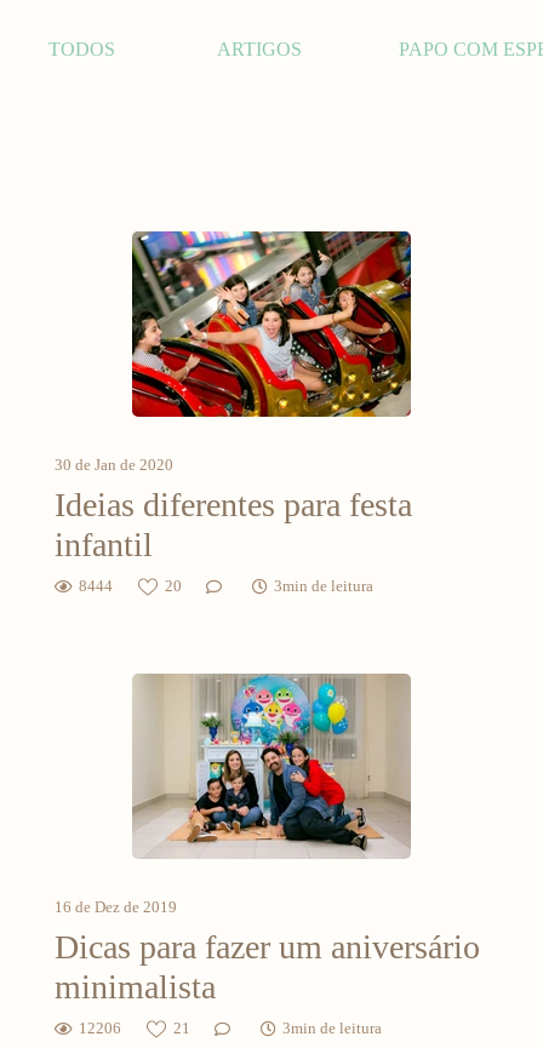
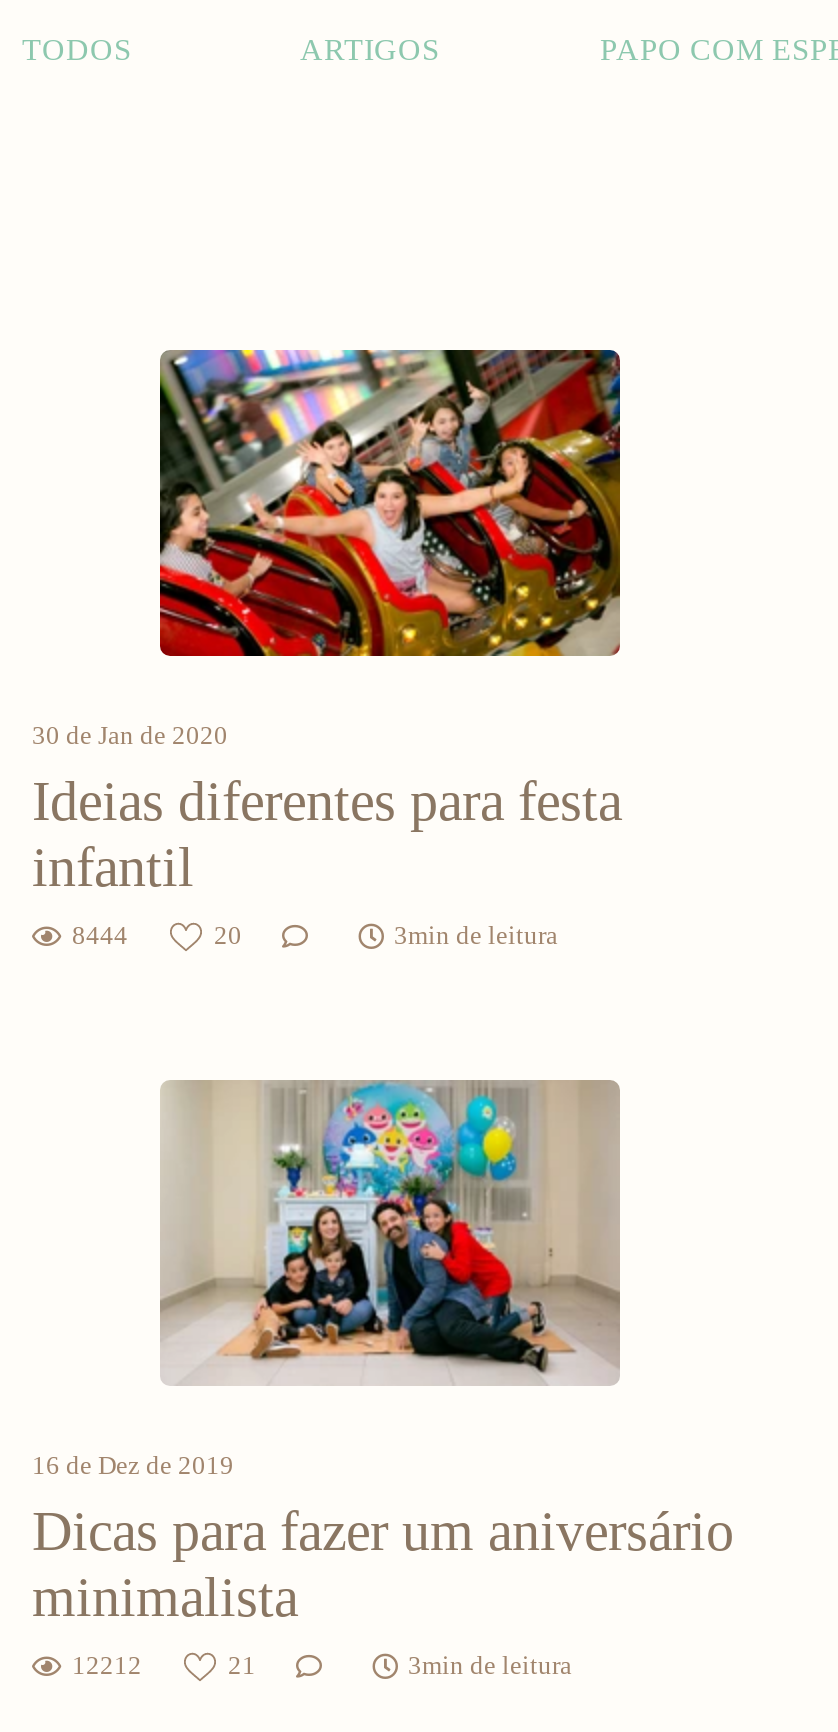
- 12206
+ 12212
